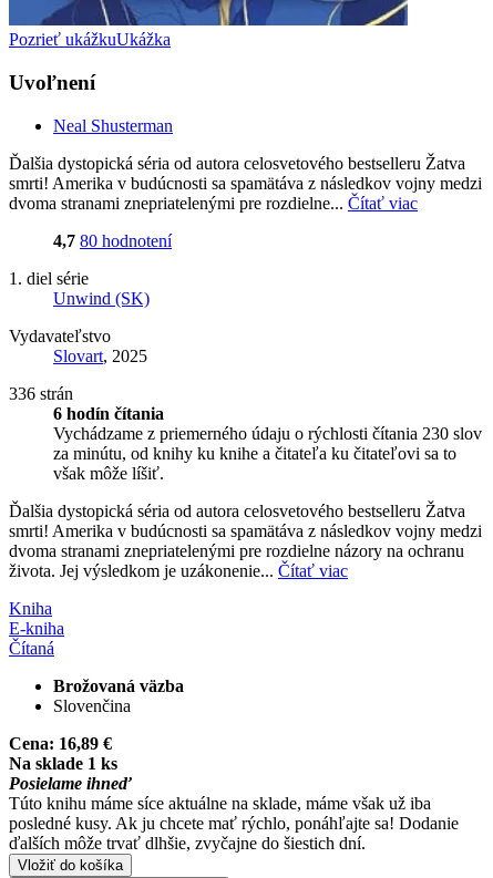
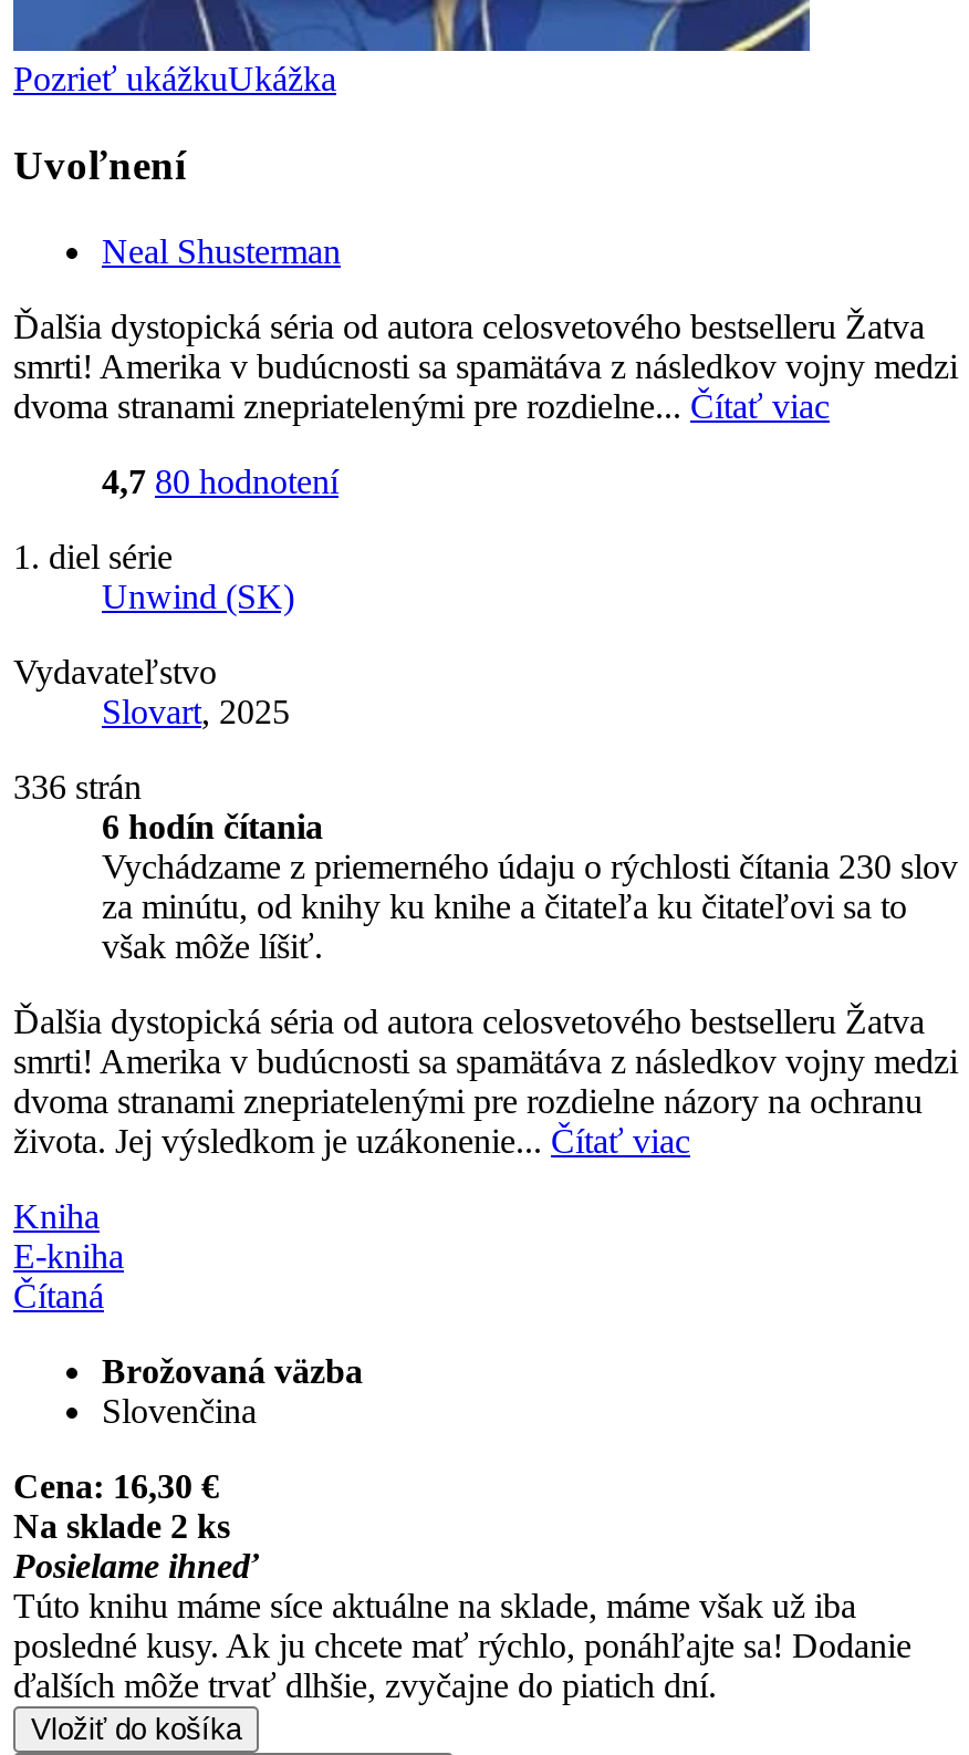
- Cena: 16,89 €
+ Cena: 16,30 €

- Na sklade 1 ks
+ Na sklade 2 ks

- ďalších môže trvať dlhšie, zvyčajne do šiestich dní.
+ ďalších môže trvať dlhšie, zvyčajne do piatich dní.
